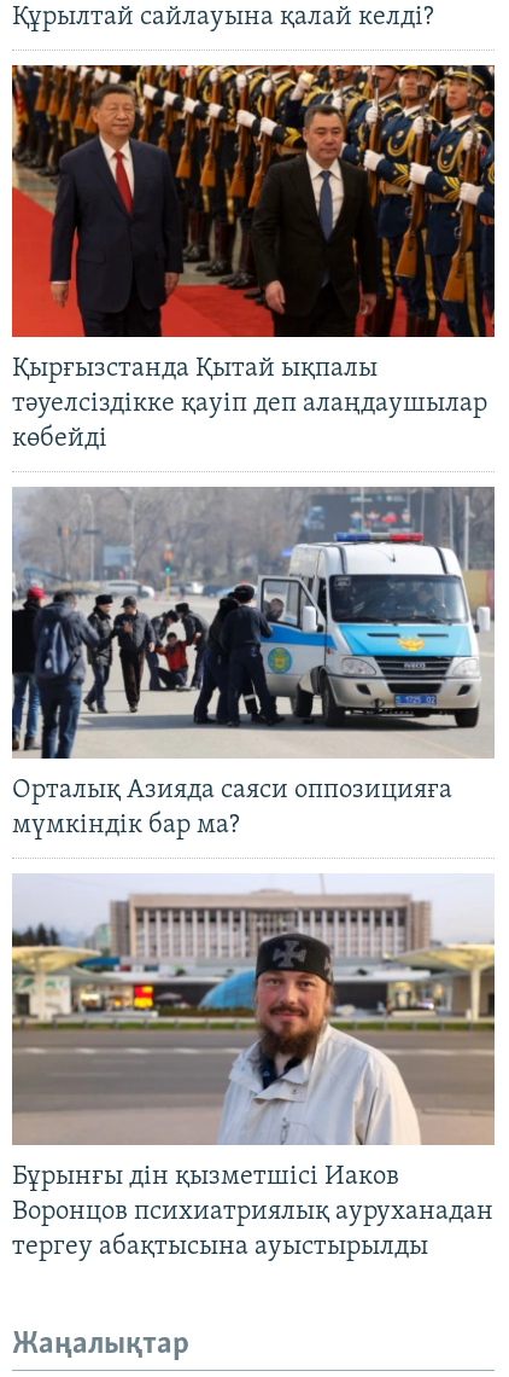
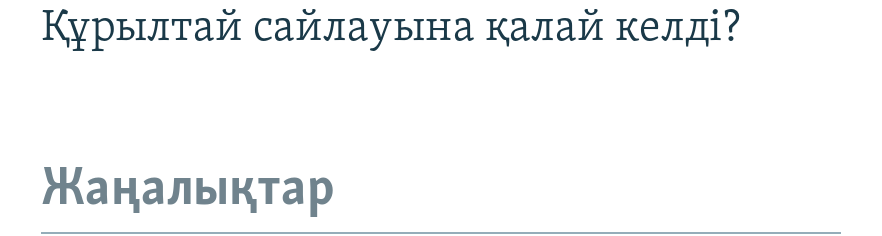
- [image]
- Қырғызстанда Қытай ықпалы
- тәуелсіздікке қауіп деп алаңдаушылар
- көбейді

- [image]
- Орталық Азияда саяси оппозицияға
- мүмкіндік бар ма?

- [image]
- Бұрынғы дін қызметшісі Иаков
- Воронцов психиатриялық ауруханадан
- тергеу абақтысына ауыстырылды
